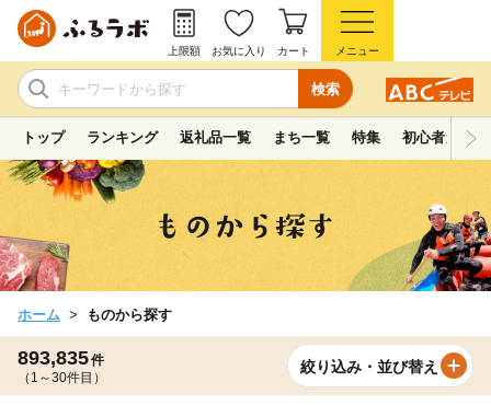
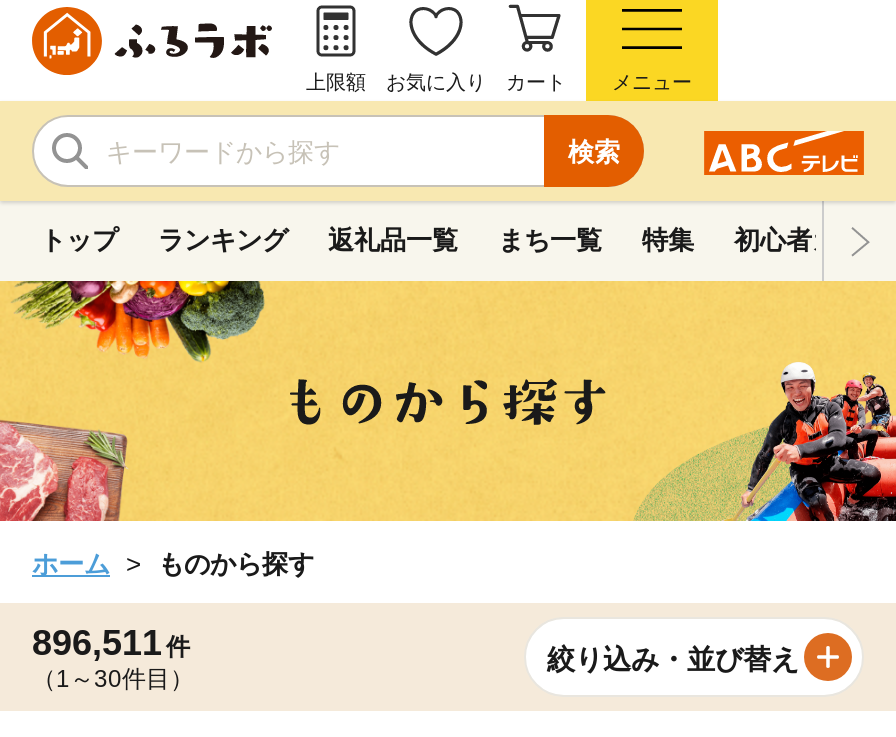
- 893,835 件
+ 896,511 件
